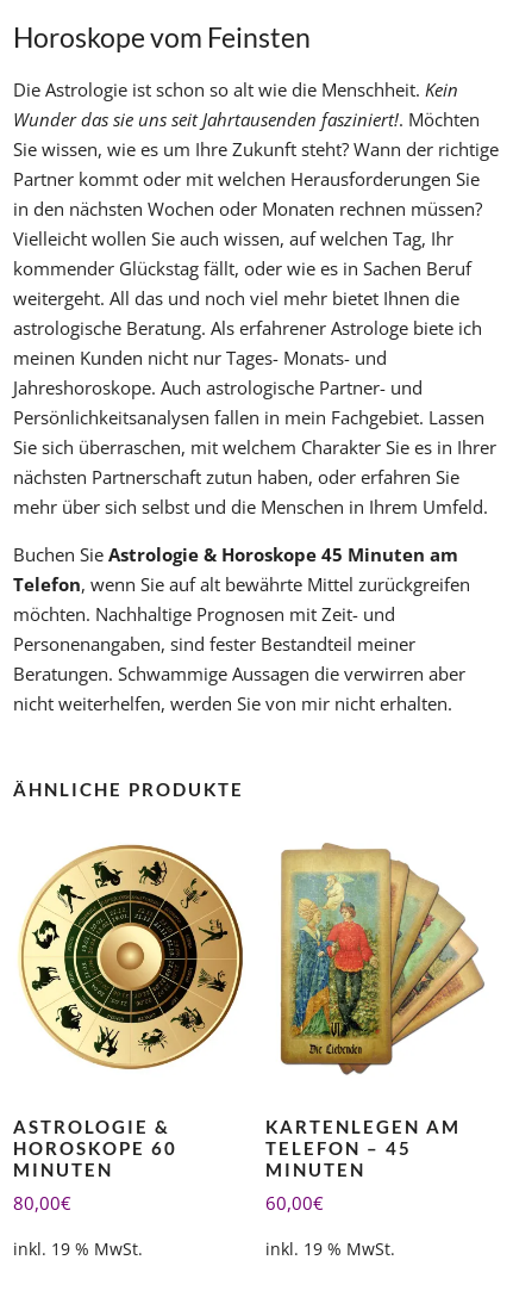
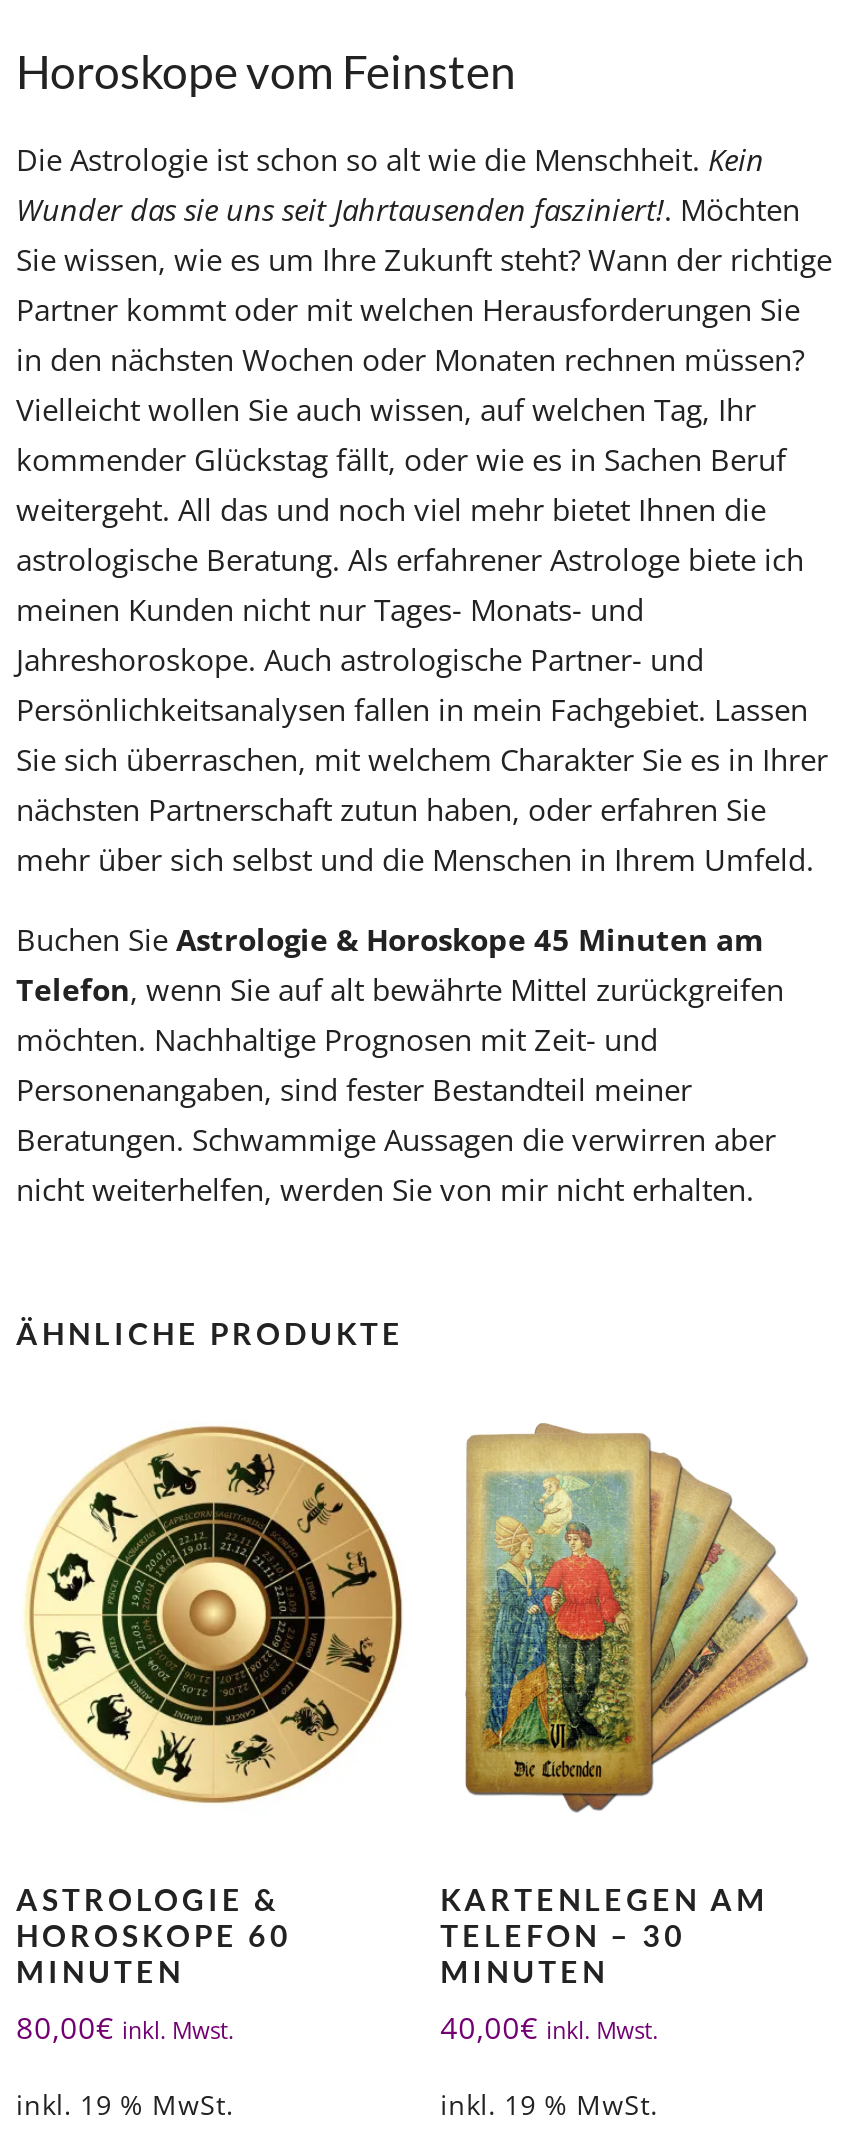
- TELEFON – 45
+ TELEFON – 30

- 80,00€
+ 80,00€ inkl. Mwst.

- 60,00€
+ 40,00€ inkl. Mwst.
